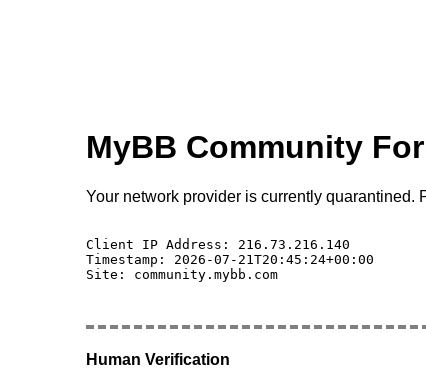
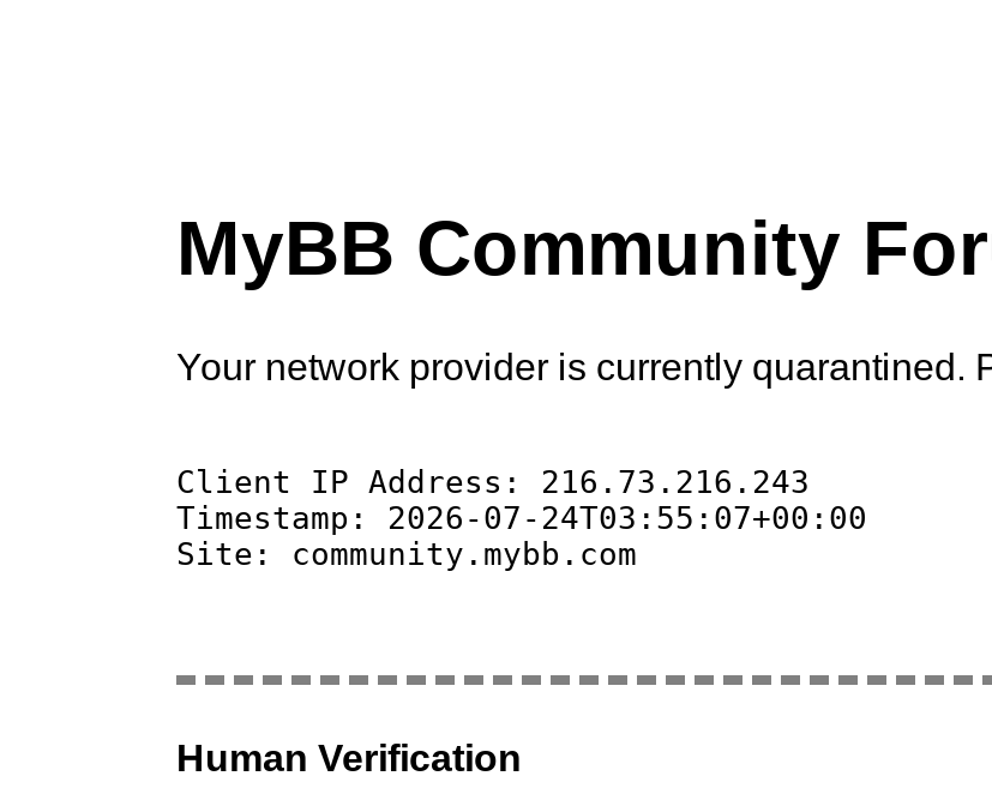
- Client IP Address: 216.73.216.140
+ Client IP Address: 216.73.216.243

- Timestamp: 2026-07-21T20:45:24+00:00
+ Timestamp: 2026-07-24T03:55:07+00:00
